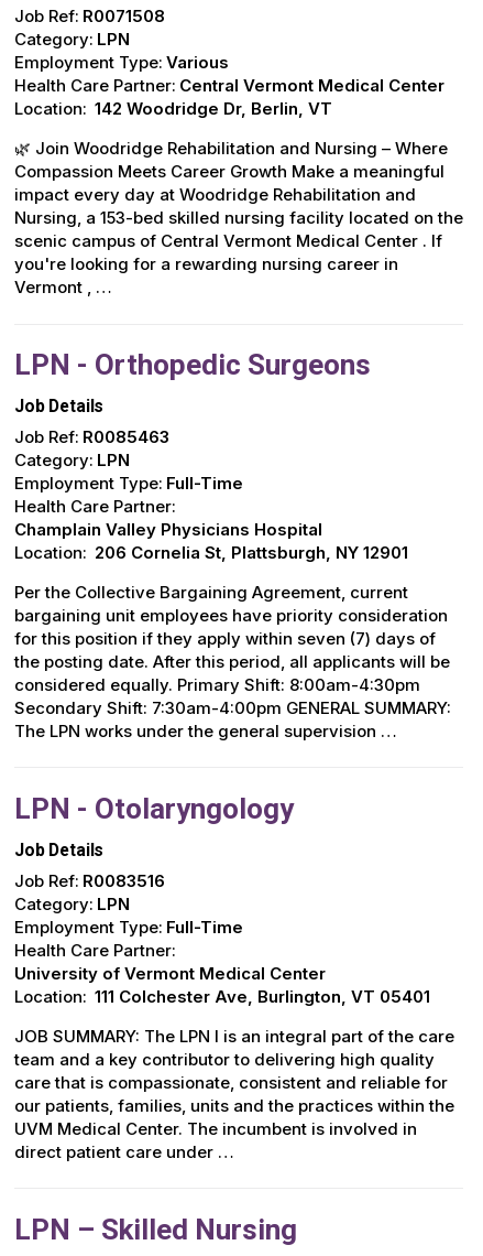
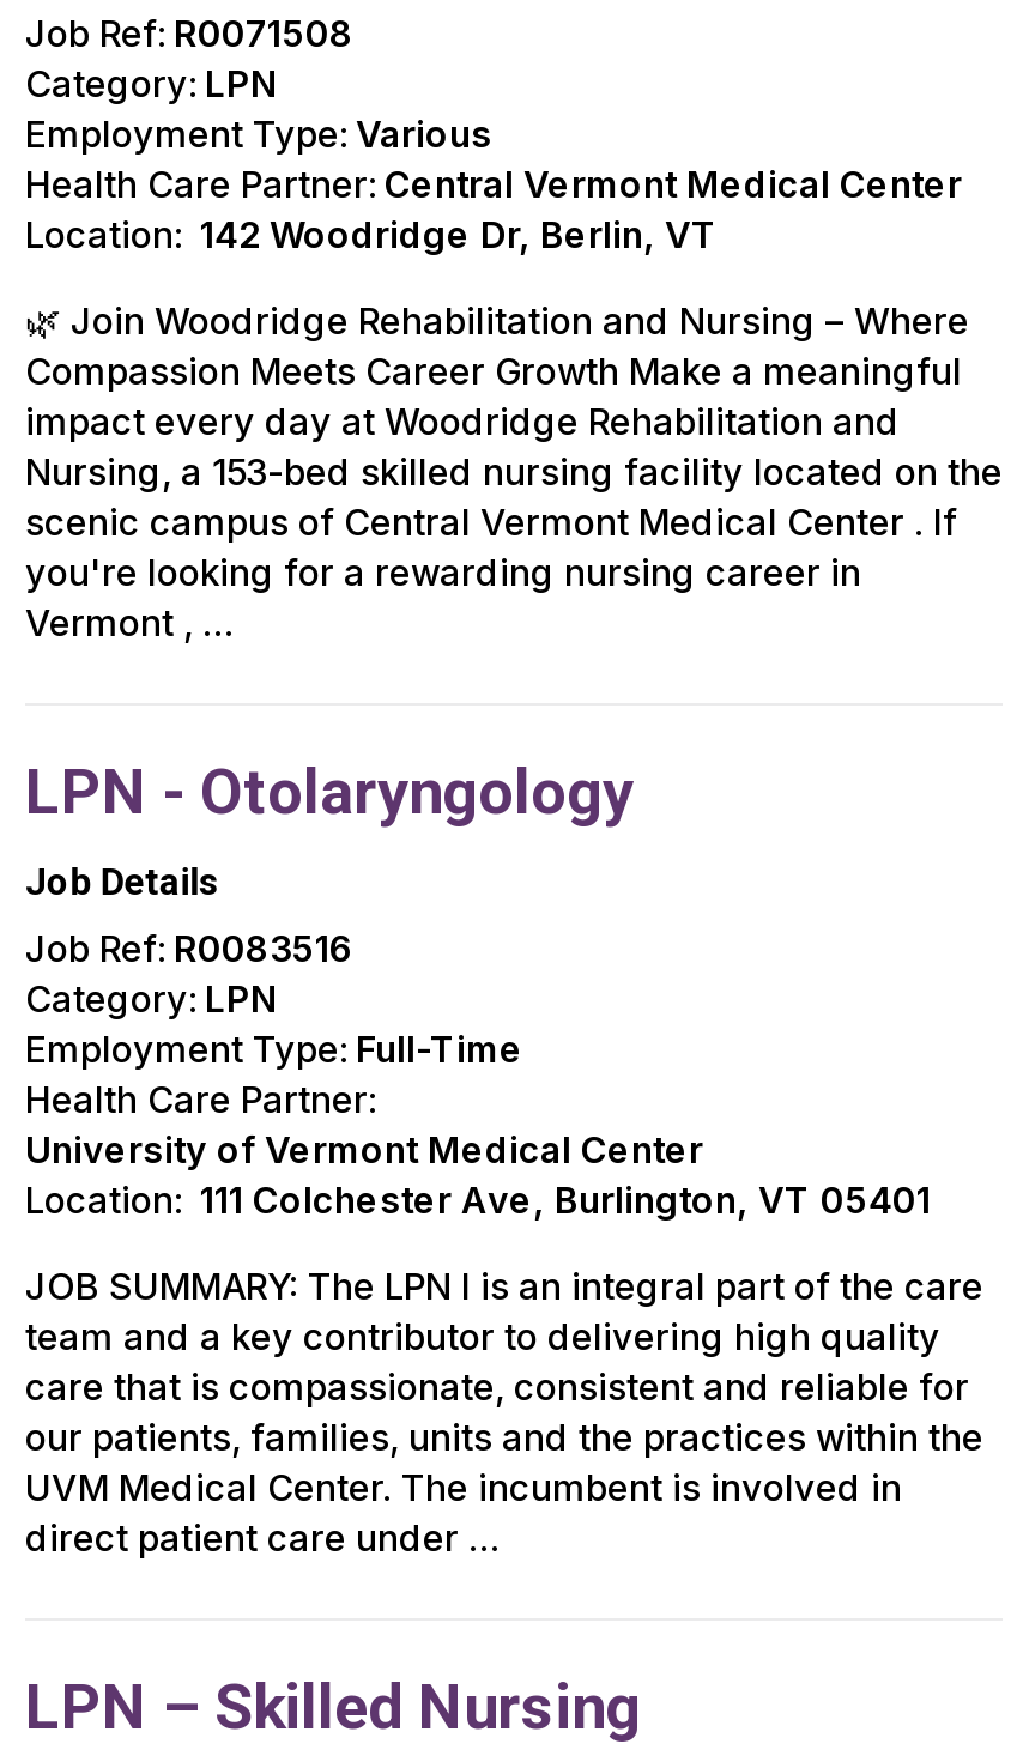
- LPN - Orthopedic Surgeons
- Job Details
- Job Ref: R0085463
- Category: LPN
- Employment Type: Full-Time
- Health Care Partner:
- Champlain Valley Physicians Hospital
- Location: 206 Cornelia St, Plattsburgh, NY 12901
- Per the Collective Bargaining Agreement, current
- bargaining unit employees have priority consideration
- for this position if they apply within seven (7) days of
- the posting date. After this period, all applicants will be
- considered equally. Primary Shift: 8:00am-4:30pm
- Secondary Shift: 7:30am-4:00pm GENERAL SUMMARY:
- The LPN works under the general supervision …
